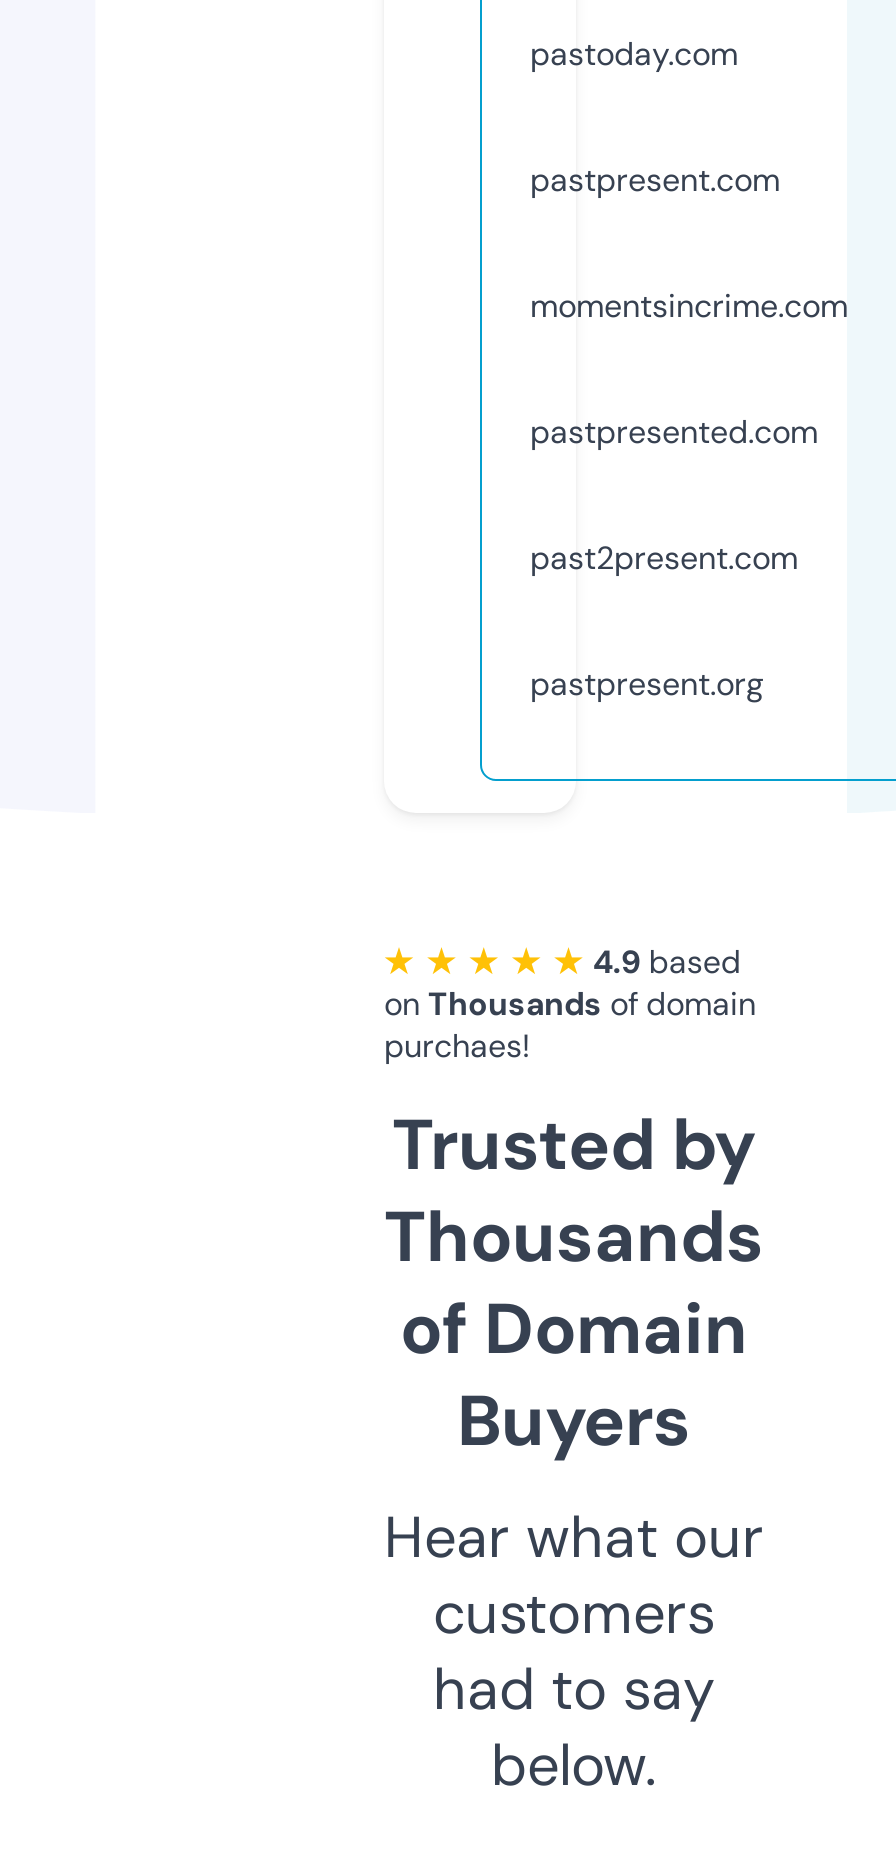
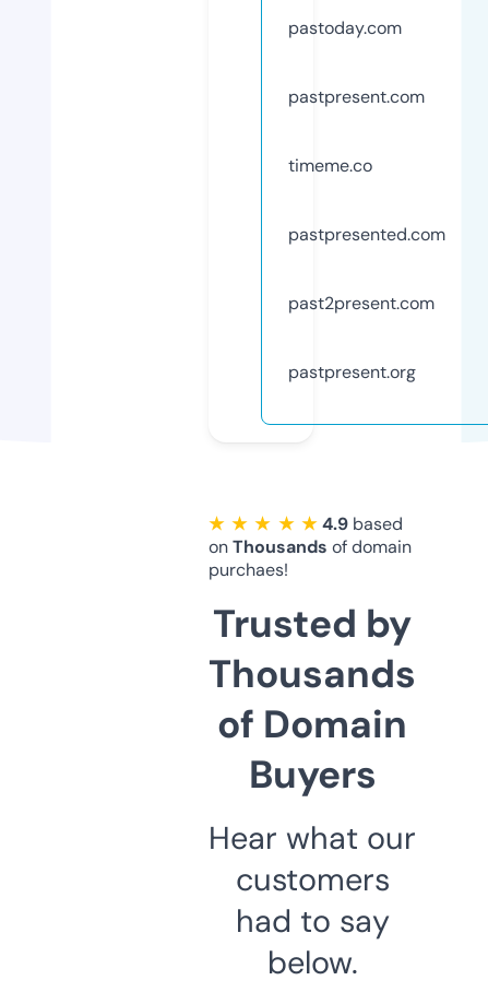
- momentsincrime.com
+ timeme.co
